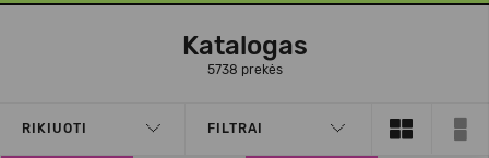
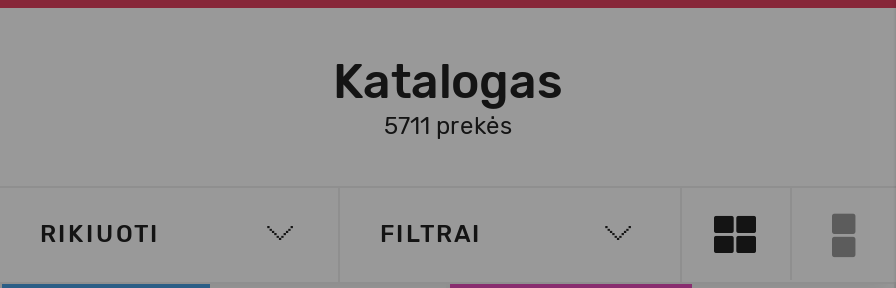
- 5738 prekės
+ 5711 prekės
